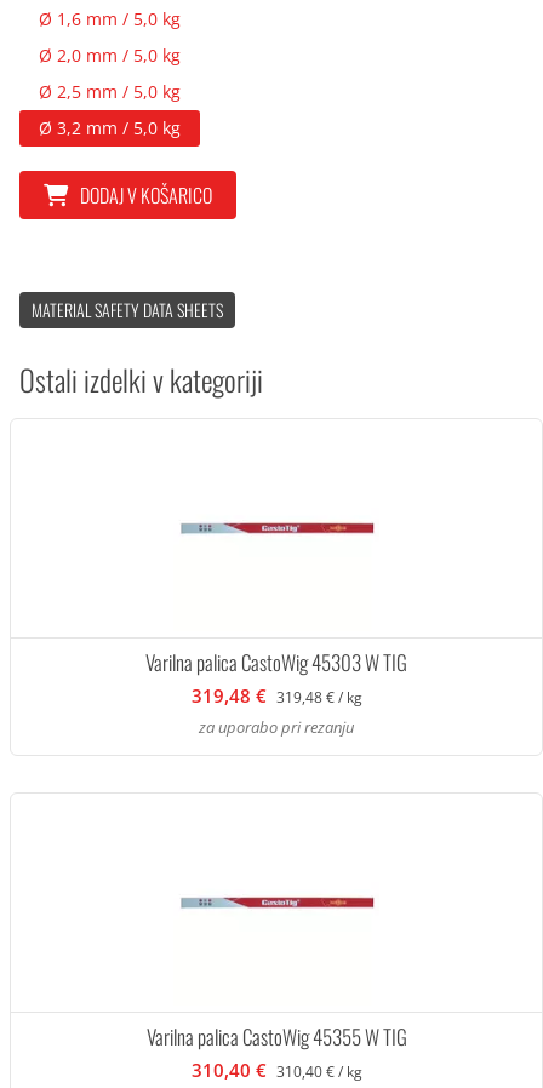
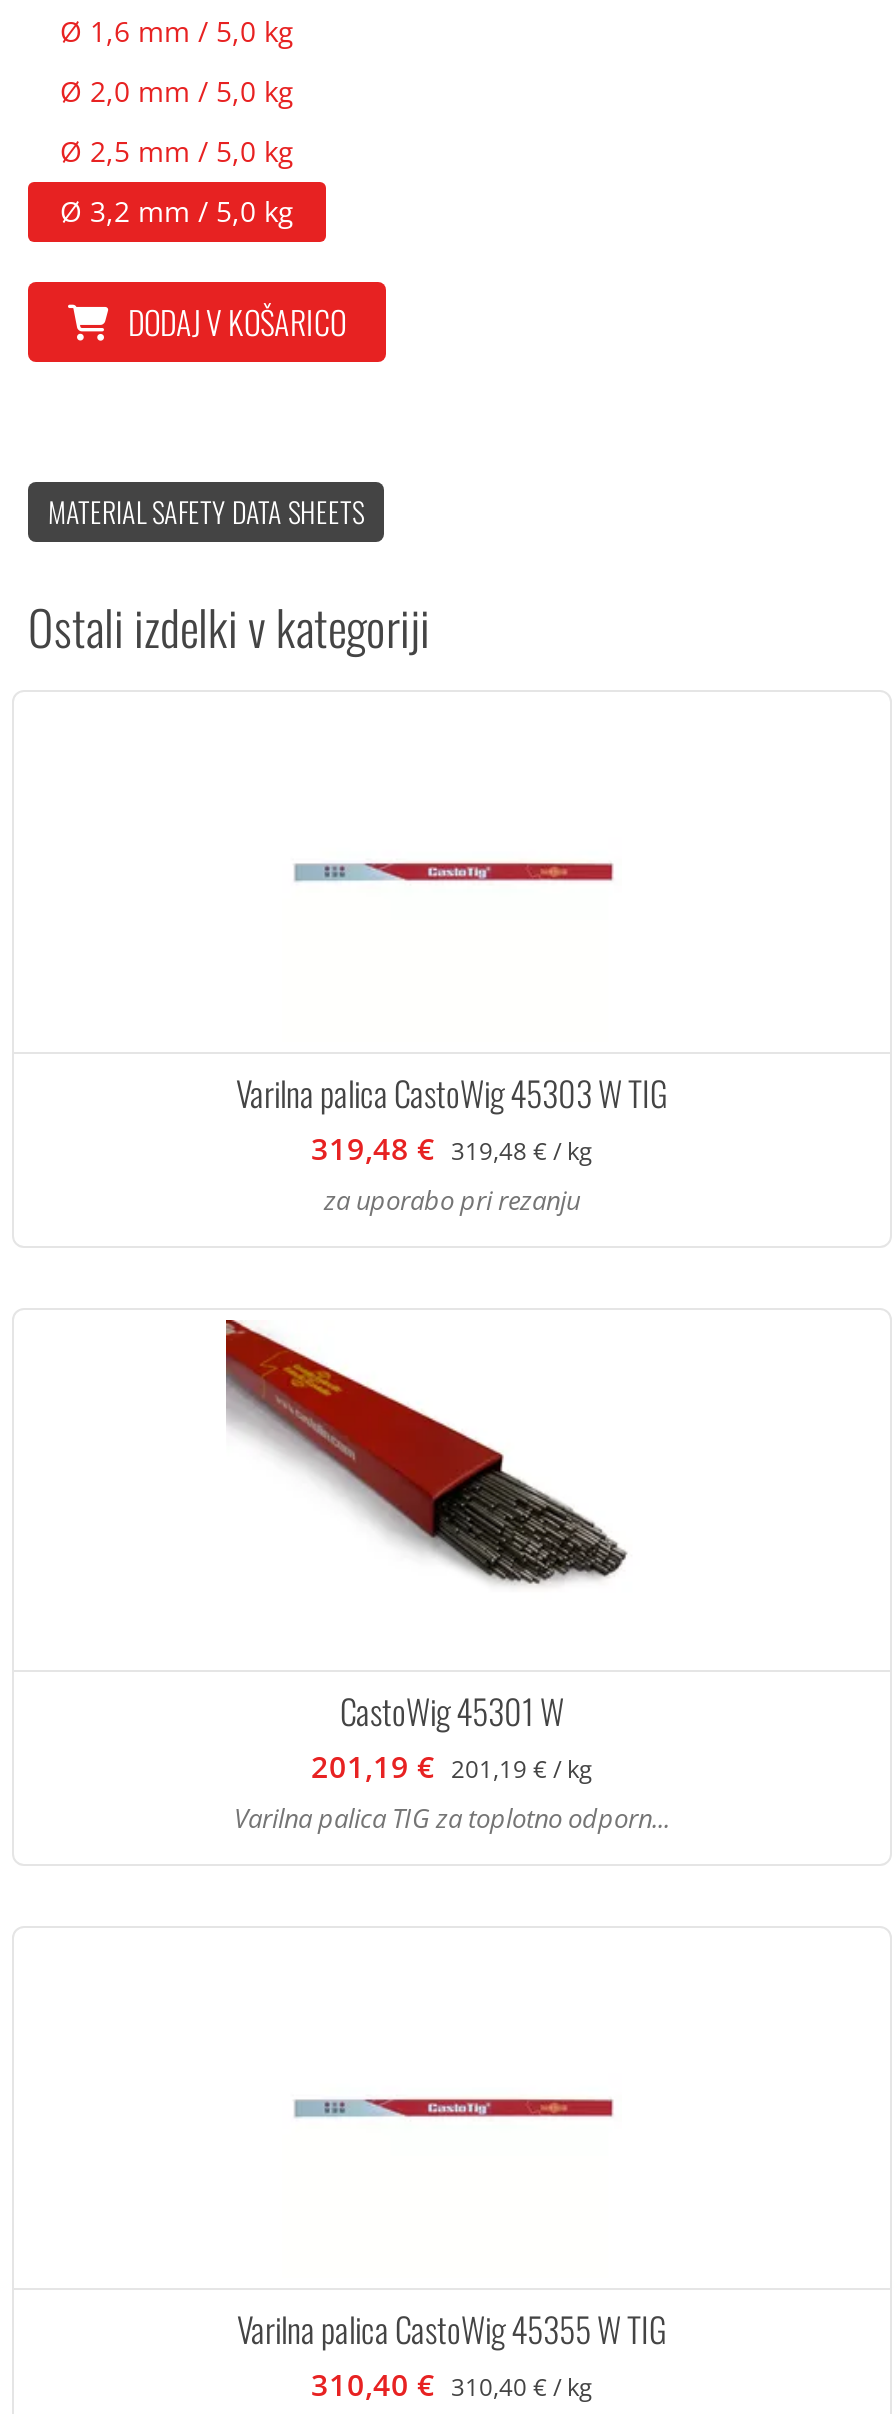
+ [image]

+ CastoWig 45301 W
+ 201,19 € 201,19 € / kg
+ Varilna palica TIG za toplotno odporn...
